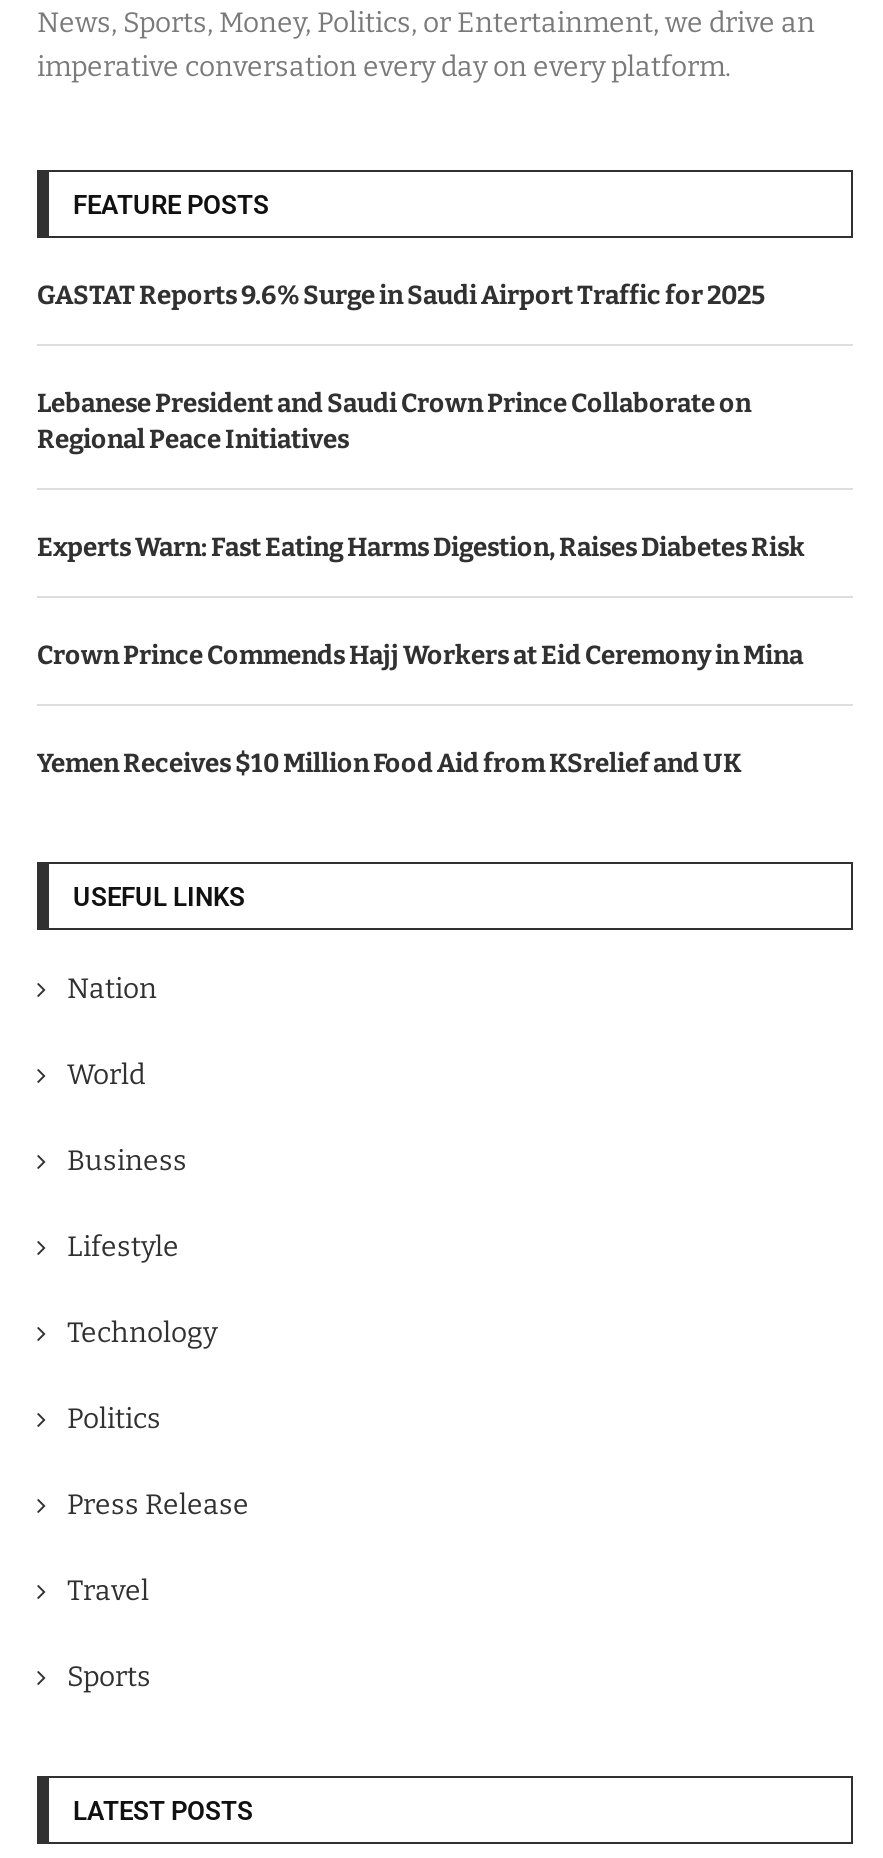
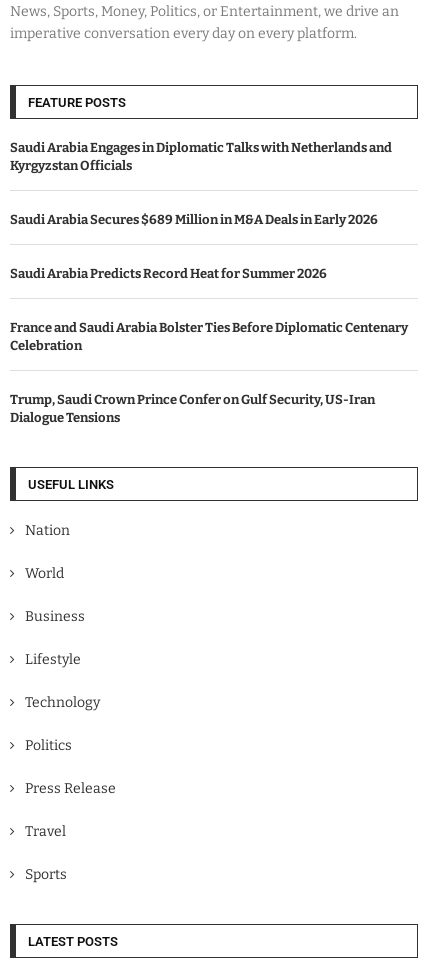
- GASTAT Reports 9.6% Surge in Saudi Airport Traffic for 2025
+ Saudi Arabia Engages in Diplomatic Talks with Netherlands and
+ Kyrgyzstan Officials

- Lebanese President and Saudi Crown Prince Collaborate on
- Regional Peace Initiatives
+ Saudi Arabia Secures $689 Million in M&A Deals in Early 2026

- Experts Warn: Fast Eating Harms Digestion, Raises Diabetes Risk
+ Saudi Arabia Predicts Record Heat for Summer 2026

- Crown Prince Commends Hajj Workers at Eid Ceremony in Mina
+ France and Saudi Arabia Bolster Ties Before Diplomatic Centenary
+ Celebration

- Yemen Receives $10 Million Food Aid from KSrelief and UK
+ Trump, Saudi Crown Prince Confer on Gulf Security, US-Iran
+ Dialogue Tensions
